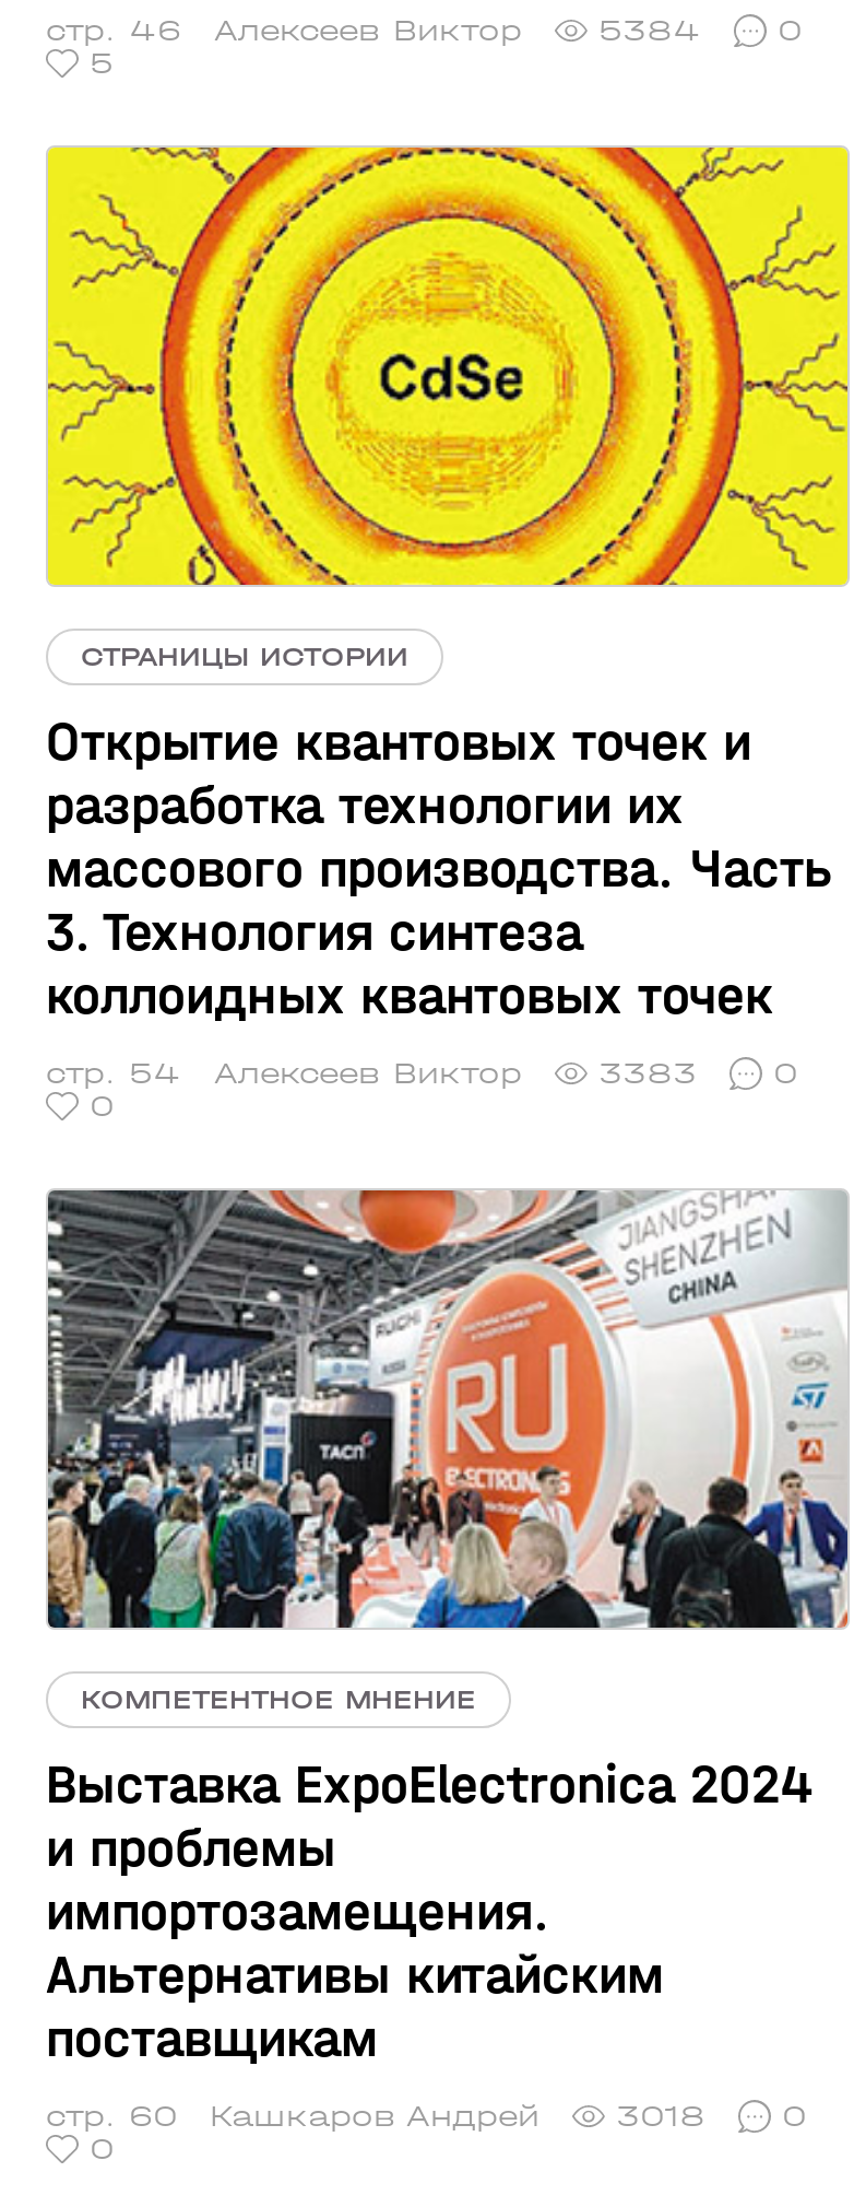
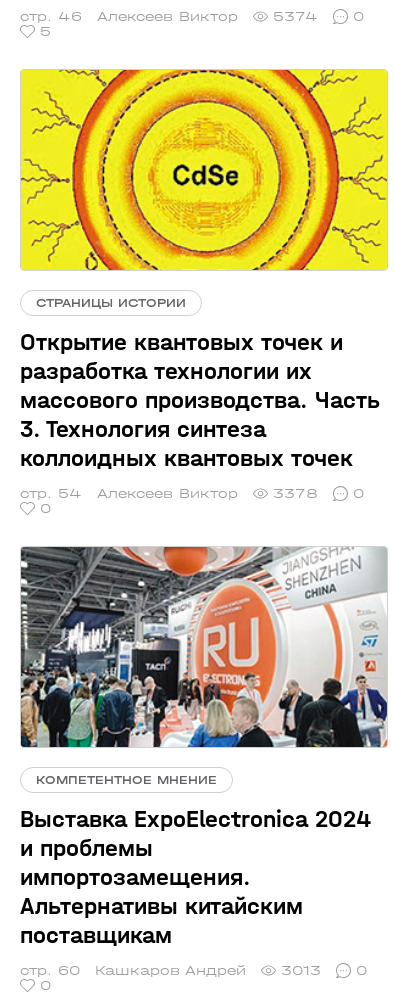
- 5384
+ 5374

- 3383
+ 3378

- 3018
+ 3013
